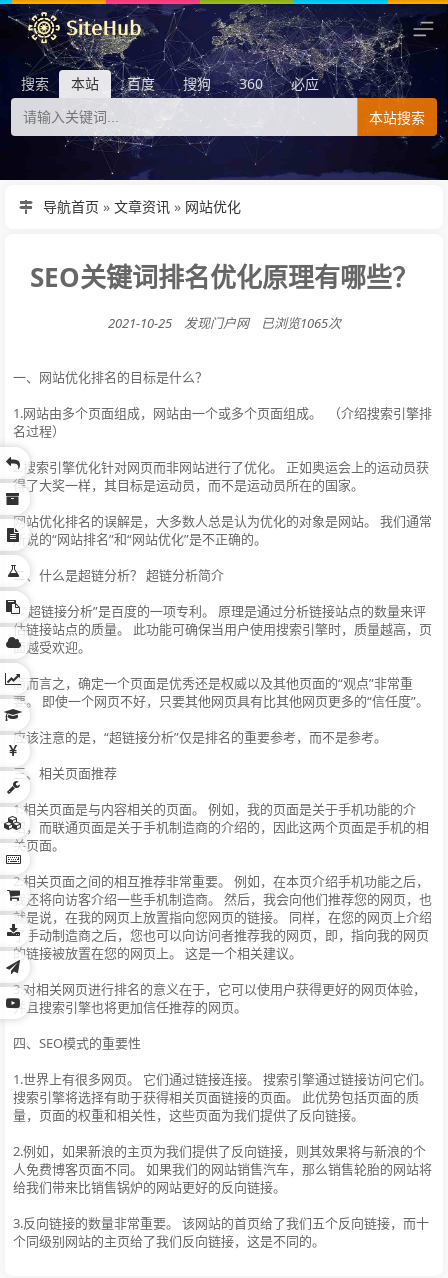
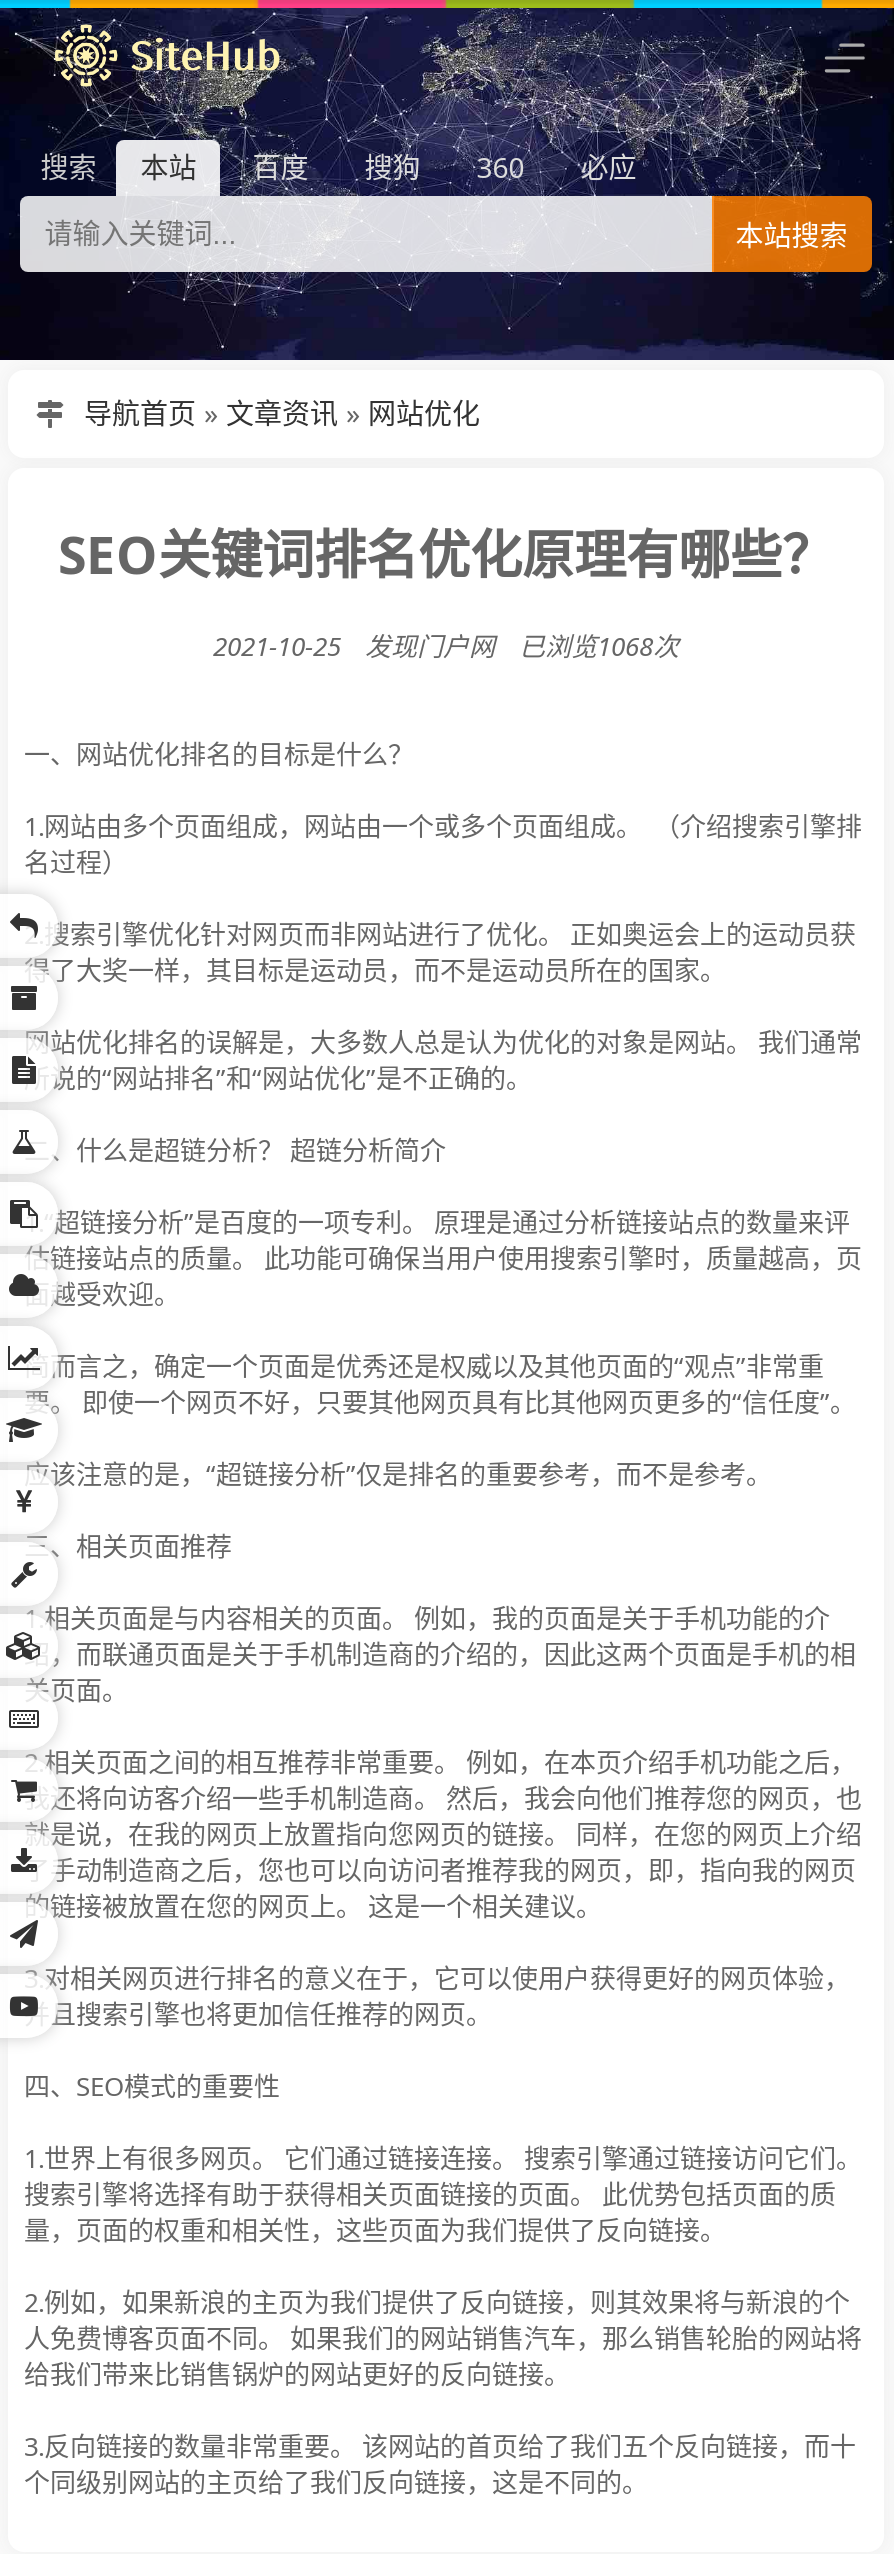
- 2021-10-25 发现门户网 已浏览1065次
+ 2021-10-25 发现门户网 已浏览1068次
